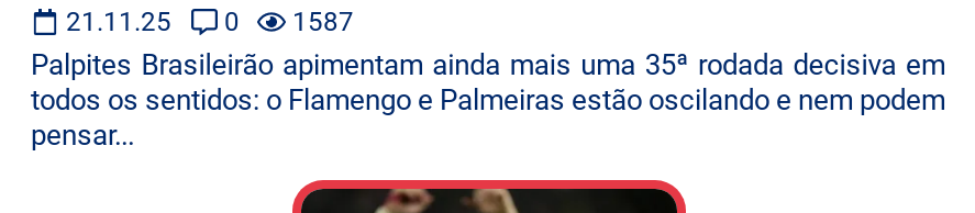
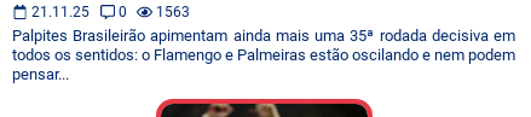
- 21.11.25 0 1587
+ 21.11.25 0 1563
